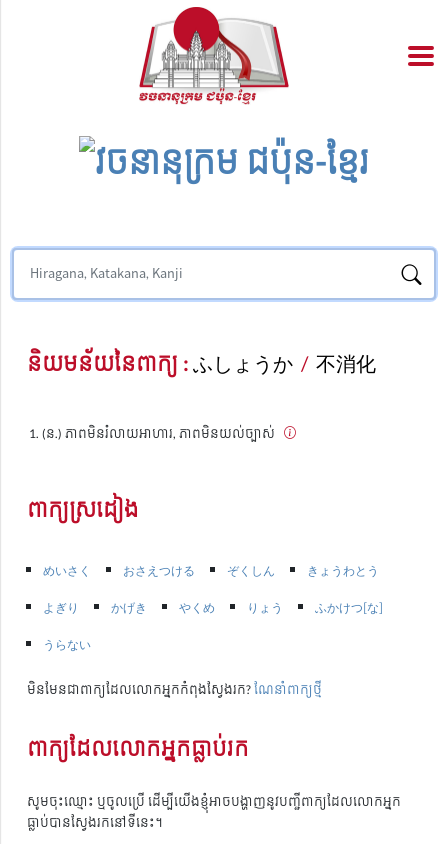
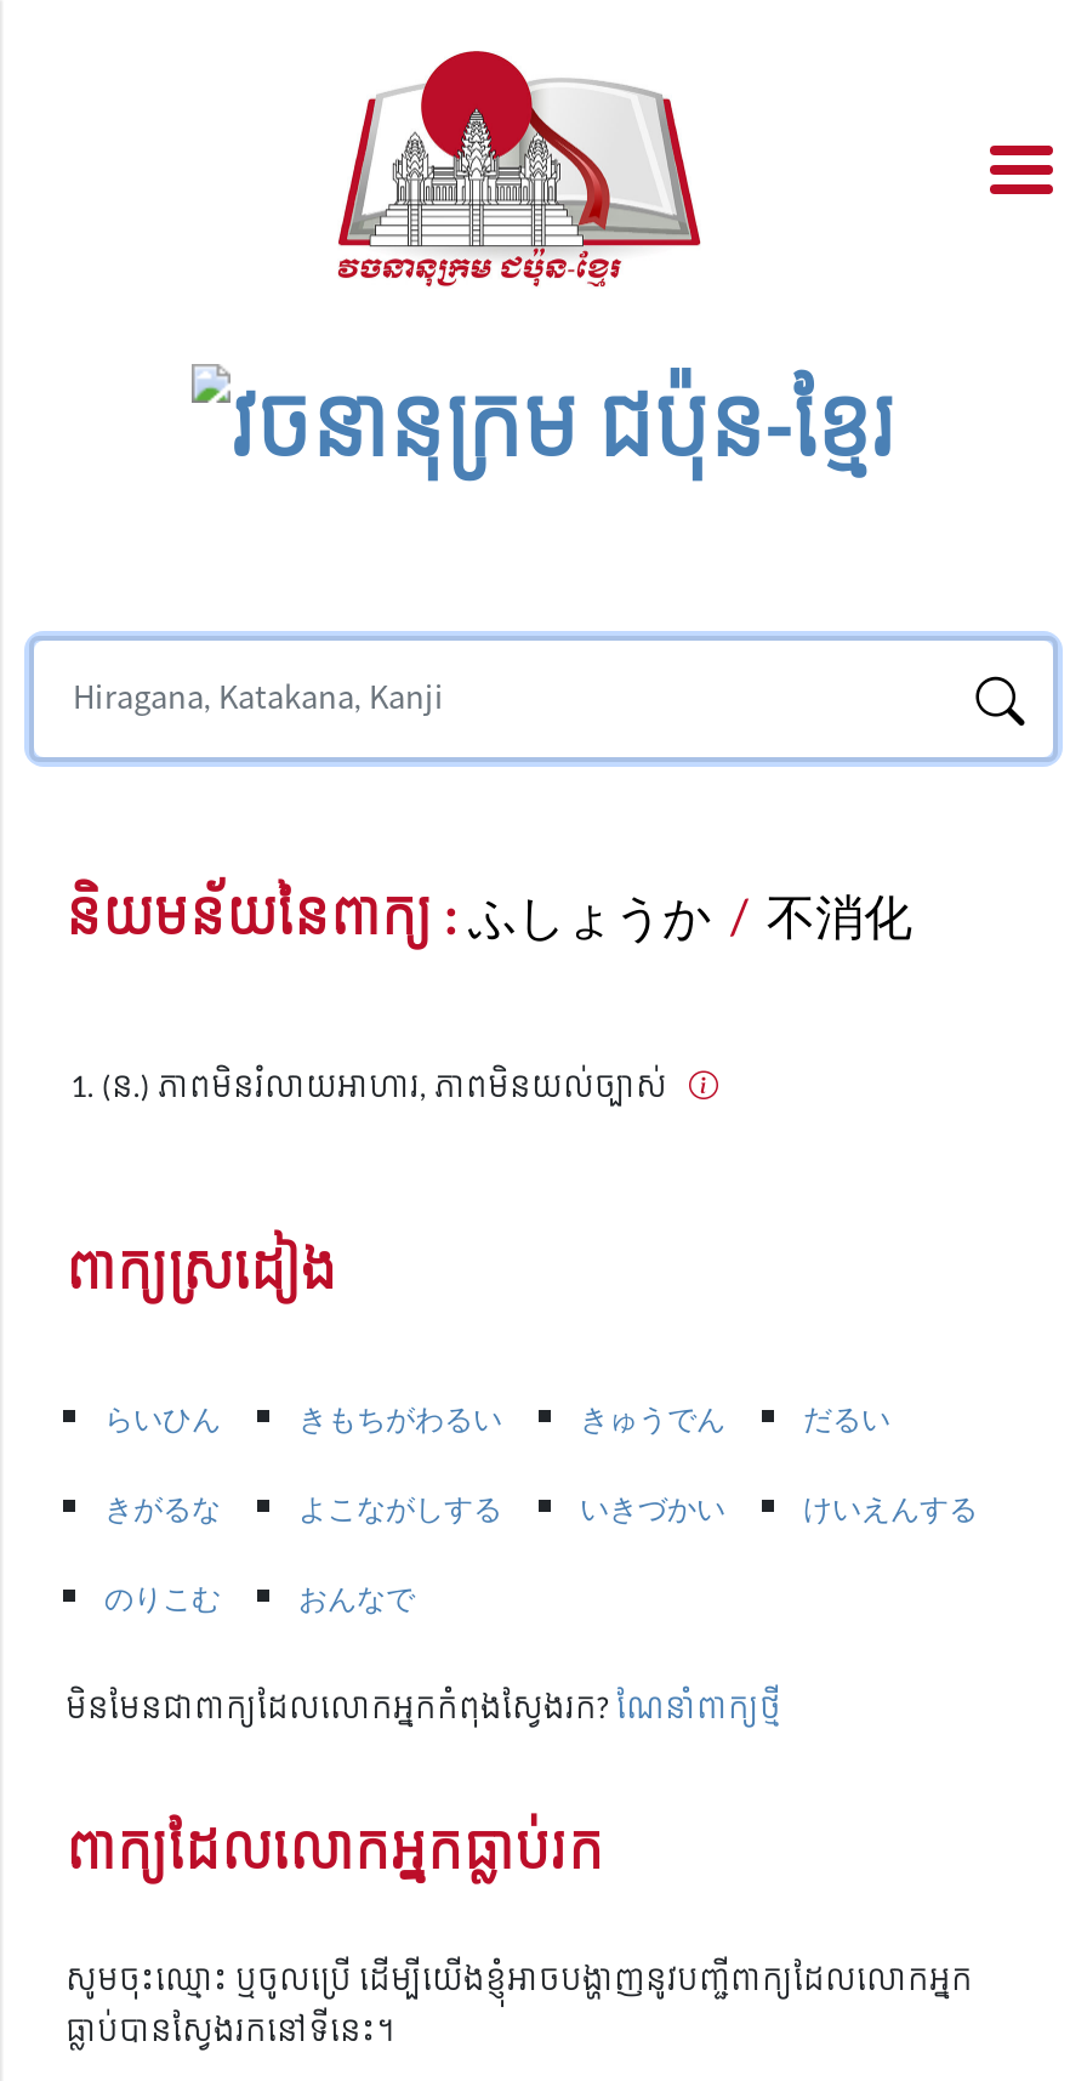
- めいさく
- おさえつける
- ぞくしん
- きょうわとう
+ らいひん
+ きもちがわるい
+ きゅうでん
+ だるい

- よぎり
- かげき
- やくめ
- りょう
- ふかけつ[な]
+ きがるな
+ よこながしする
+ いきづかい
+ けいえんする

- うらない
+ のりこむ
+ おんなで
